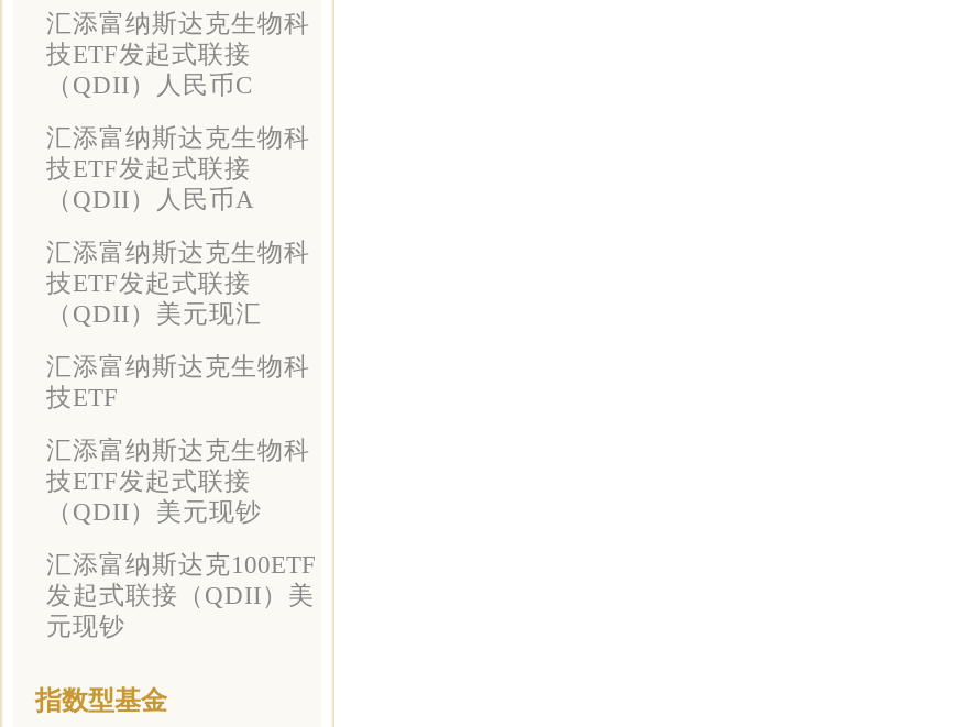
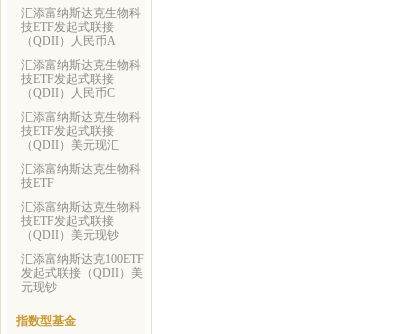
moved down: （QDII）人民币C

moved up: （QDII）人民币A
